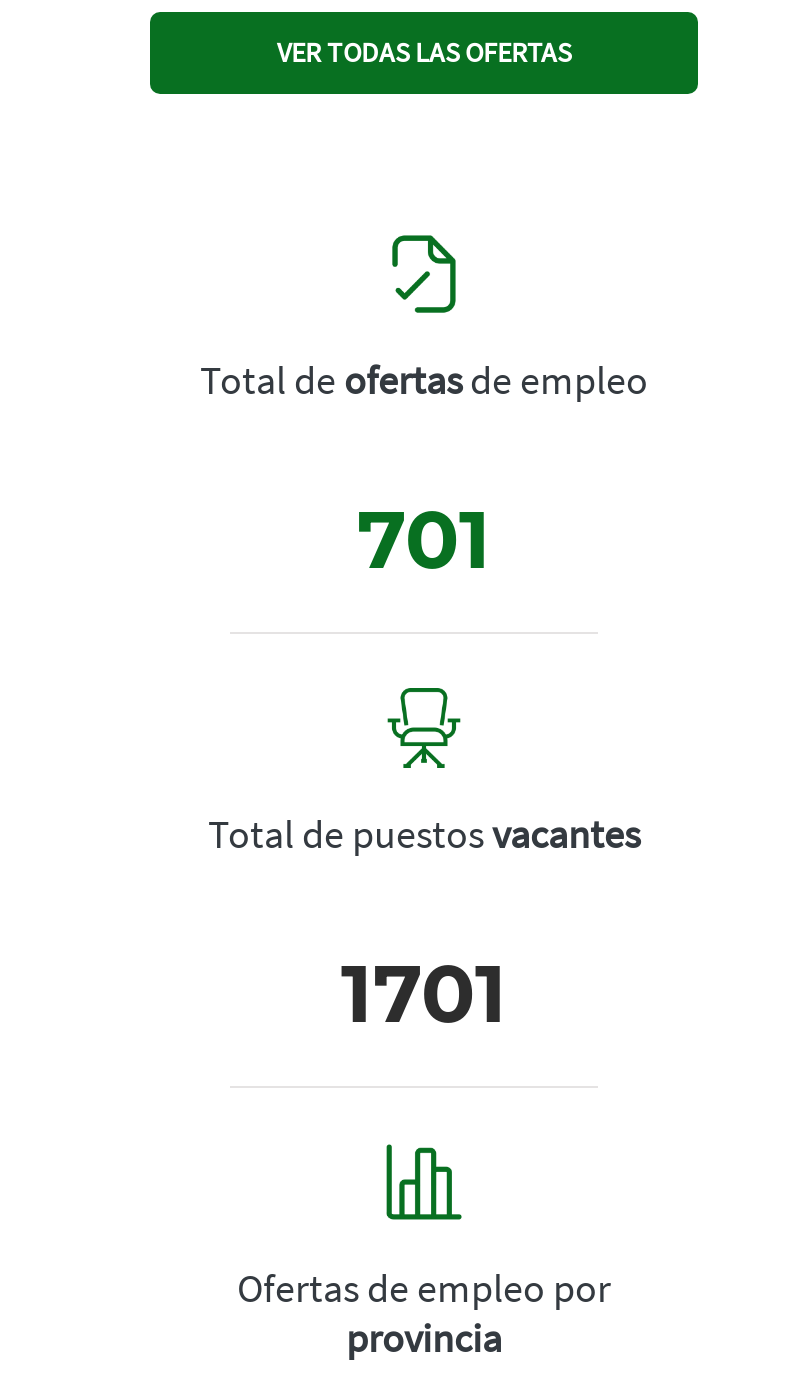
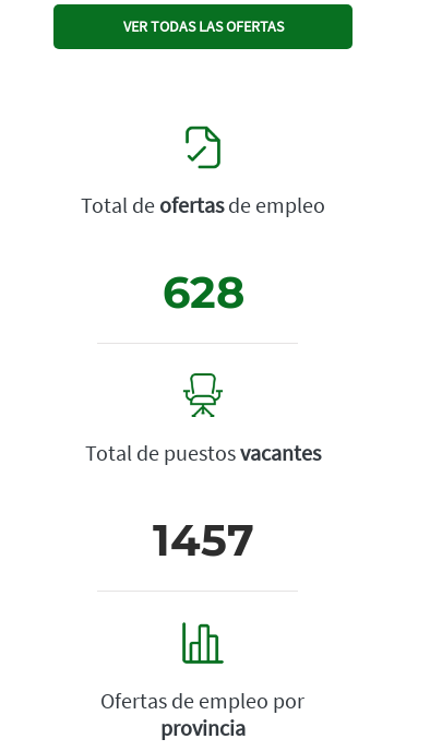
- 701
+ 628

- 1701
+ 1457
